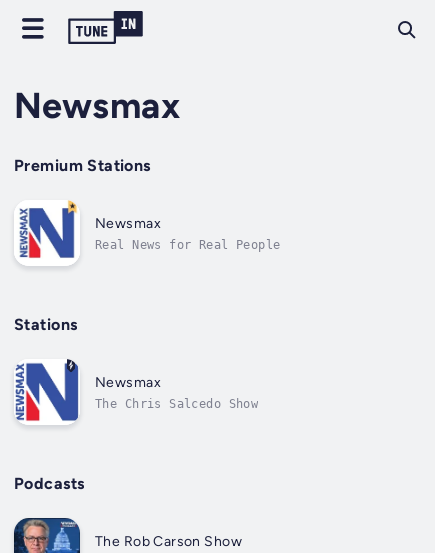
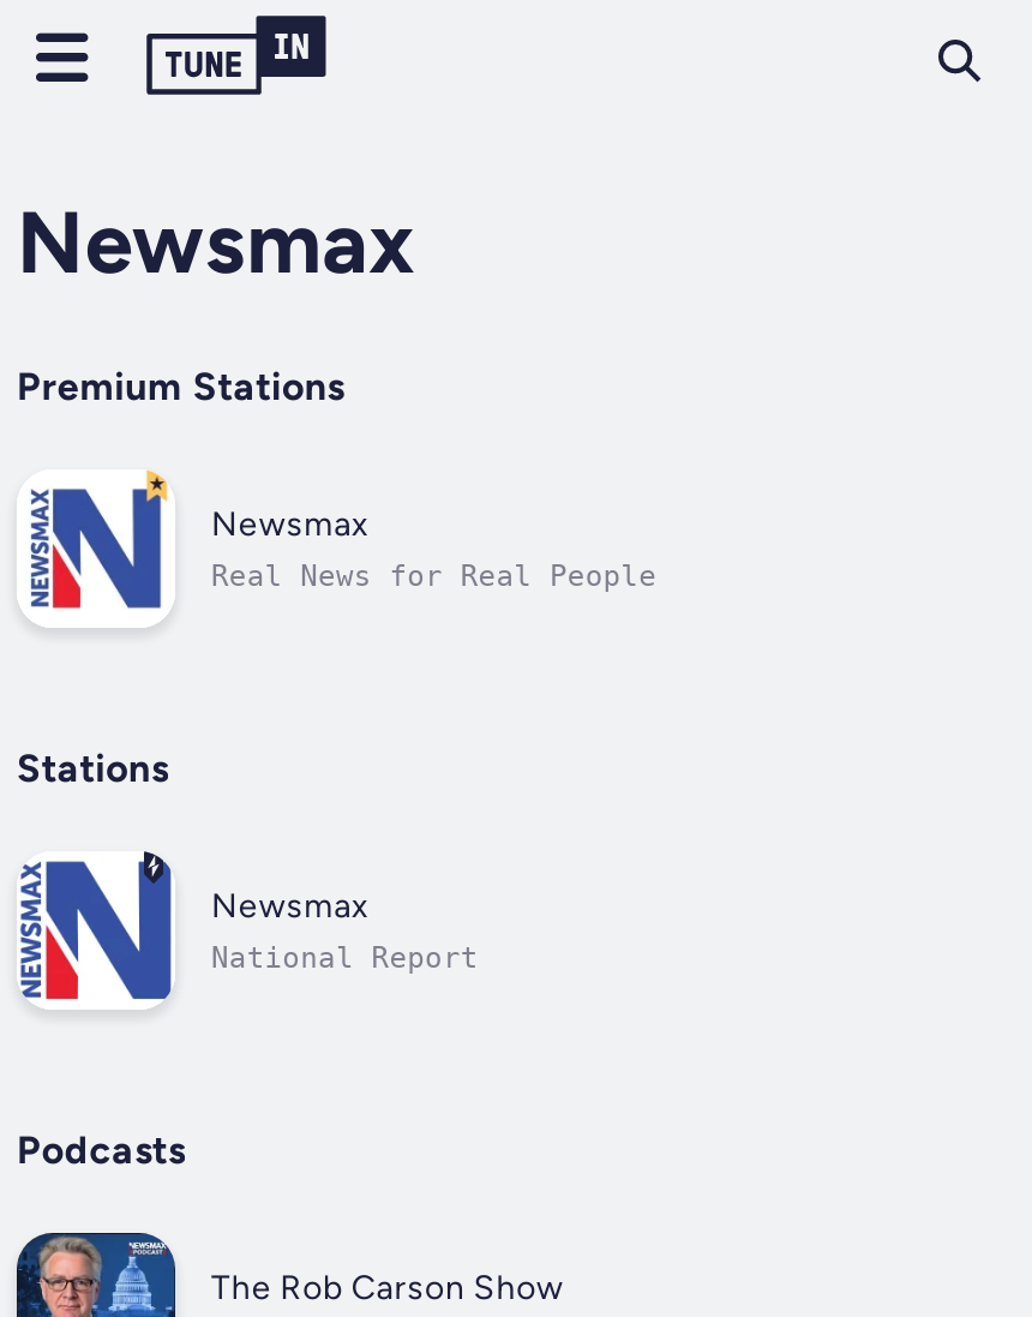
- The Chris Salcedo Show
+ National Report
